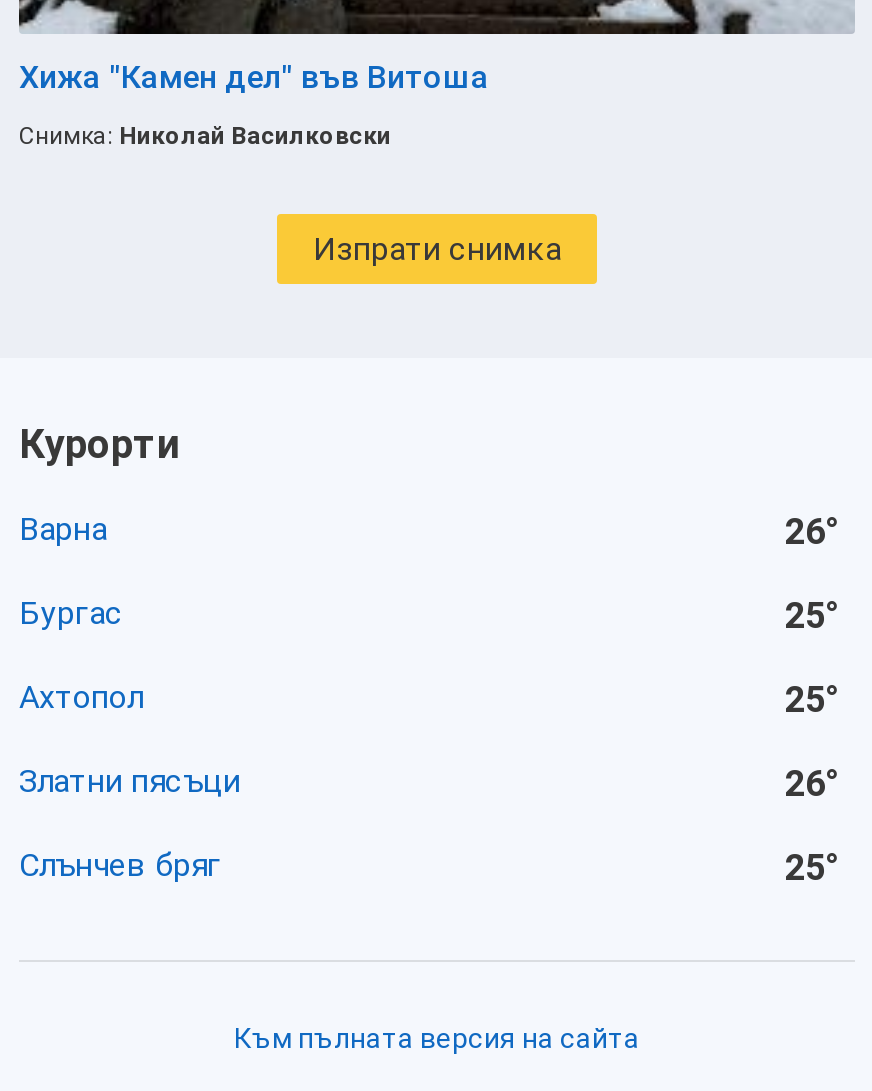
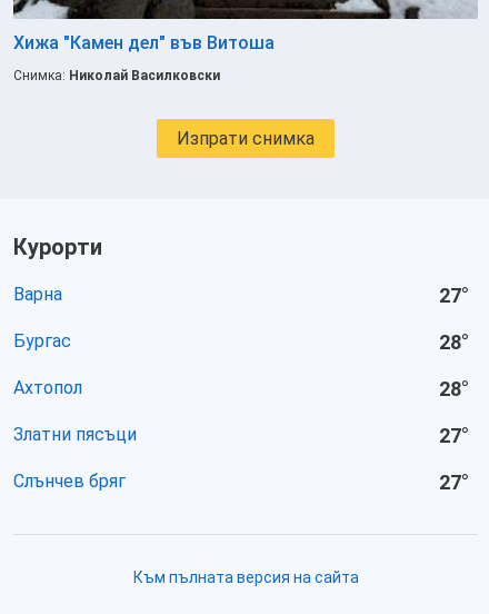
- 26°
+ 27°

- 25°
+ 28°

- 25°
+ 28°

- 26°
+ 27°

- 25°
+ 27°
